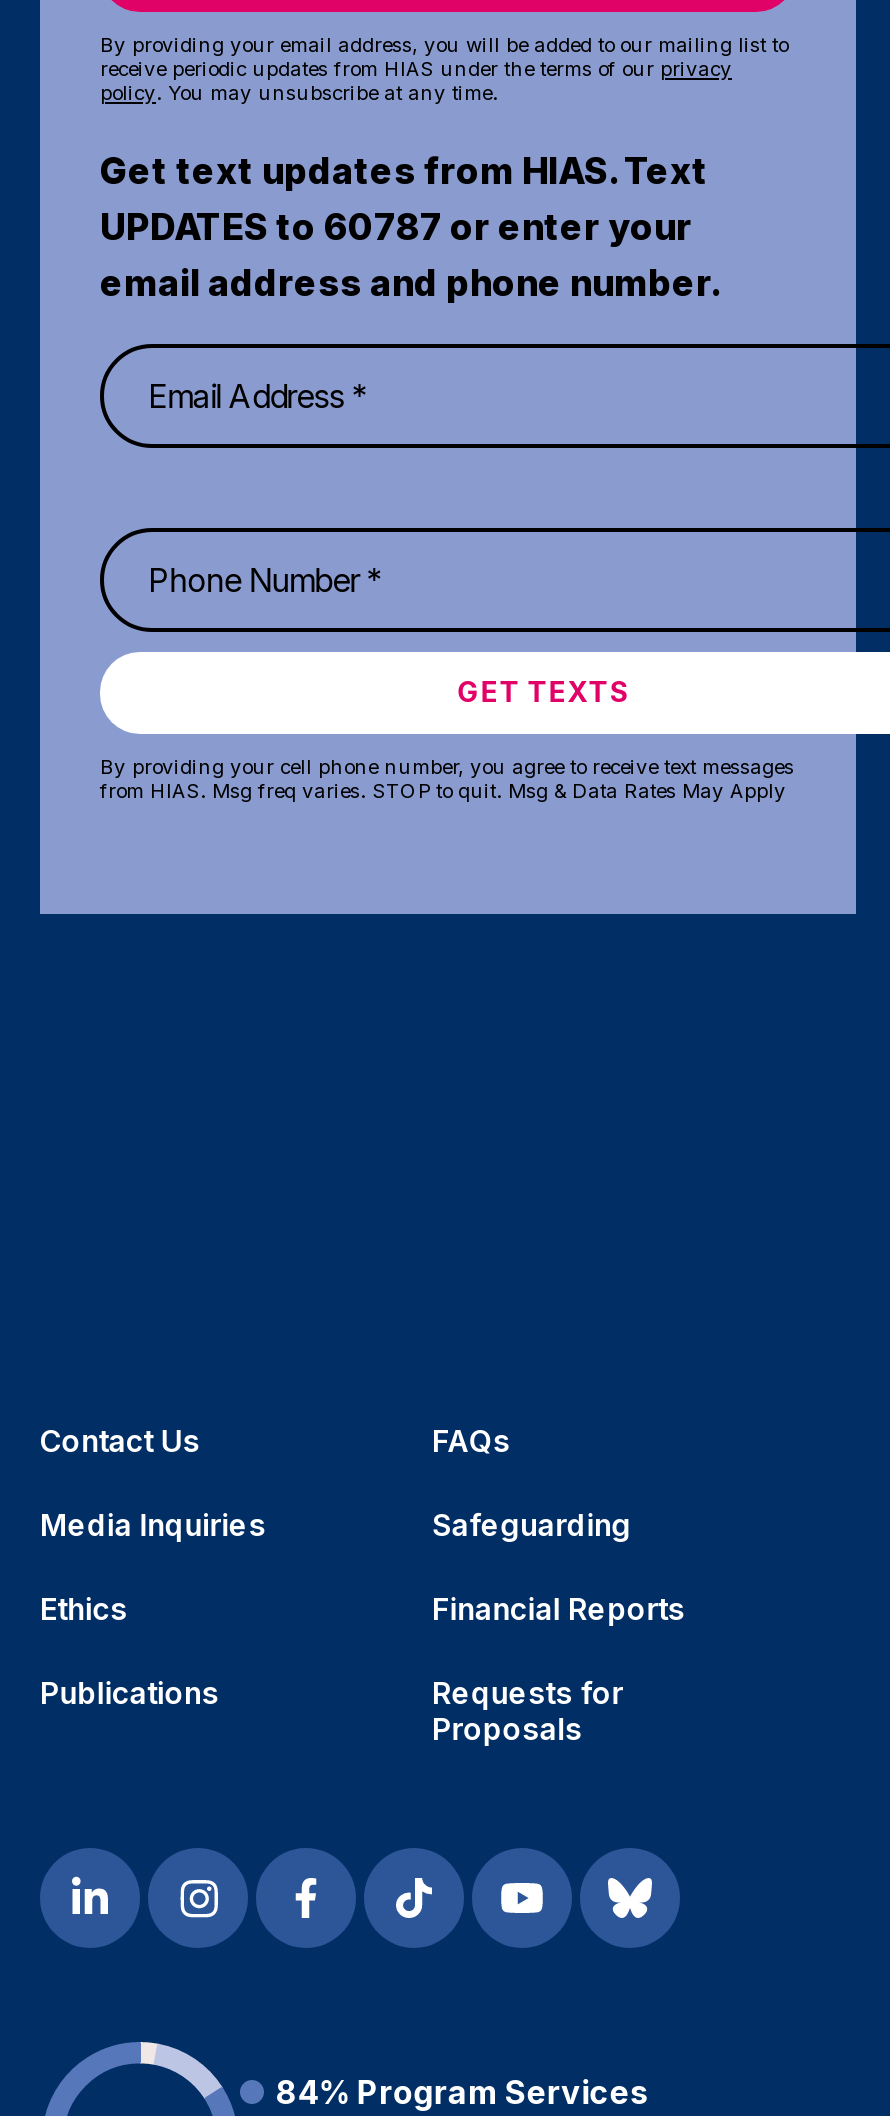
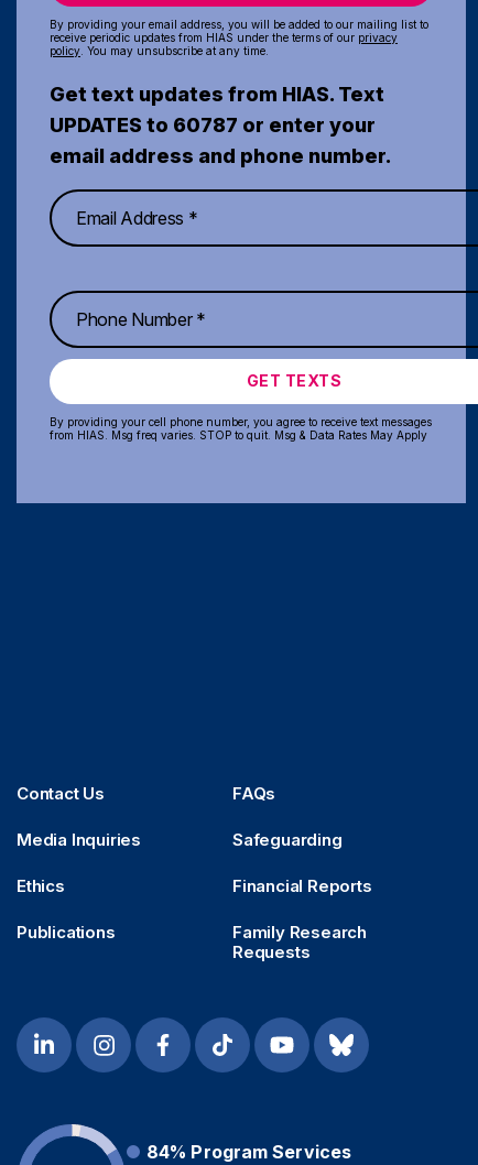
- Requests for
- Proposals
+ Family Research
+ Requests
